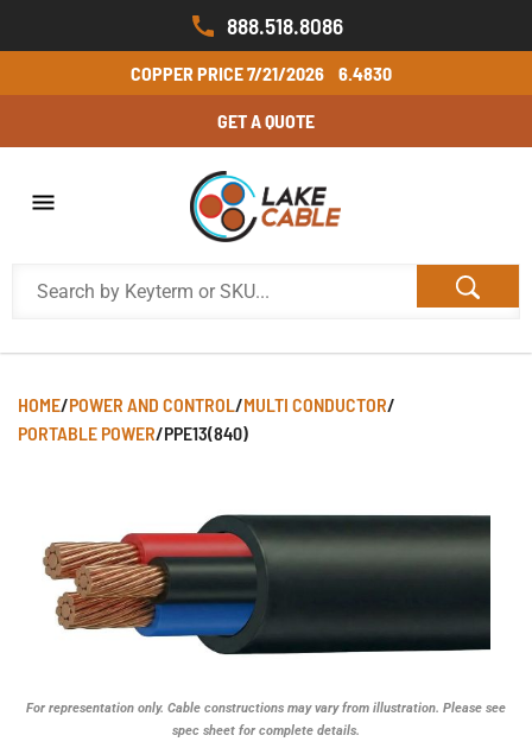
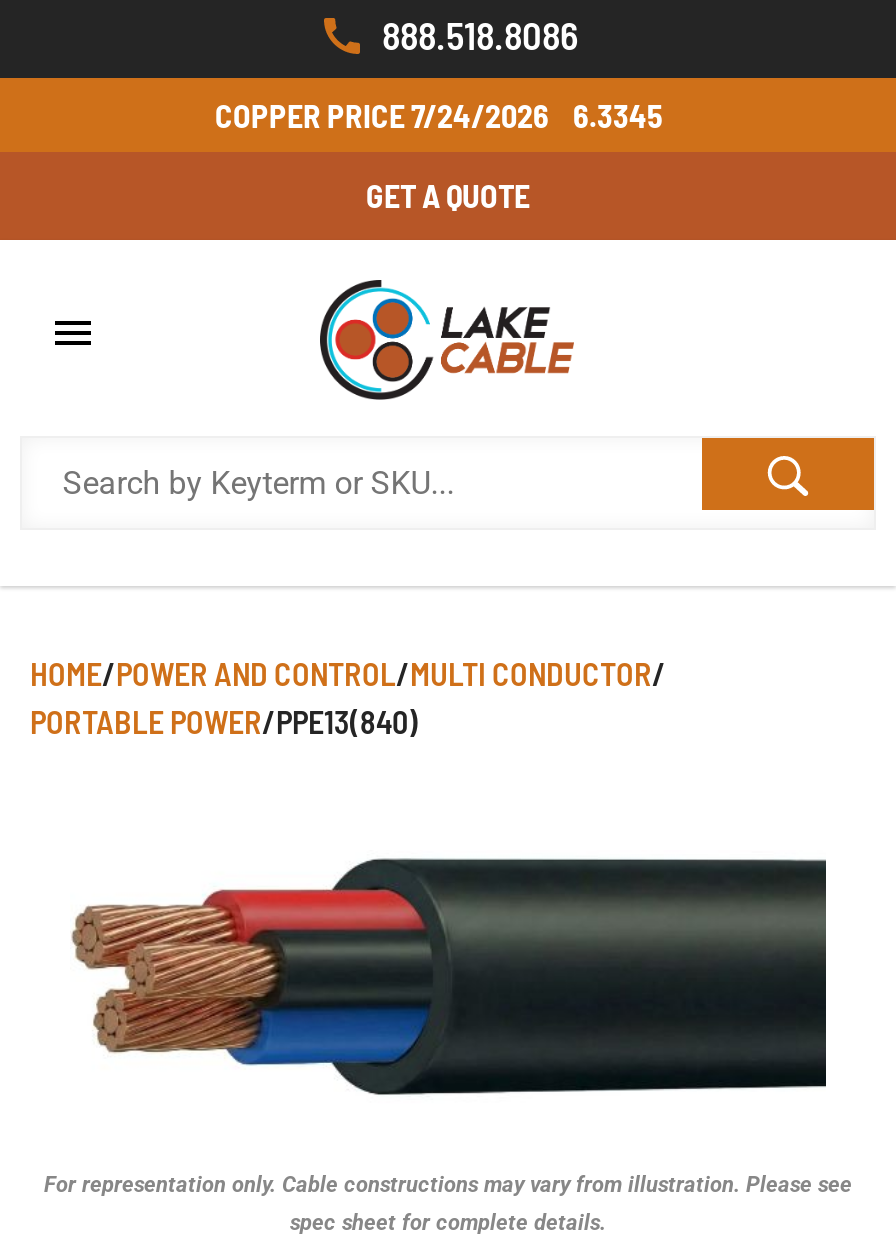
- COPPER PRICE 7/21/2026
+ COPPER PRICE 7/24/2026

- 6.4830
+ 6.3345
